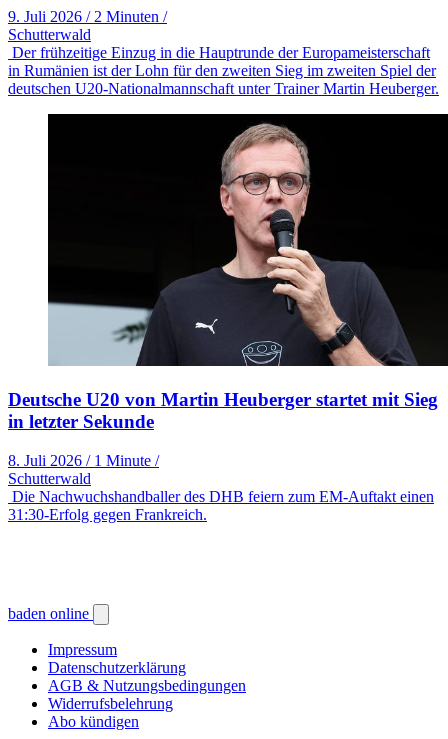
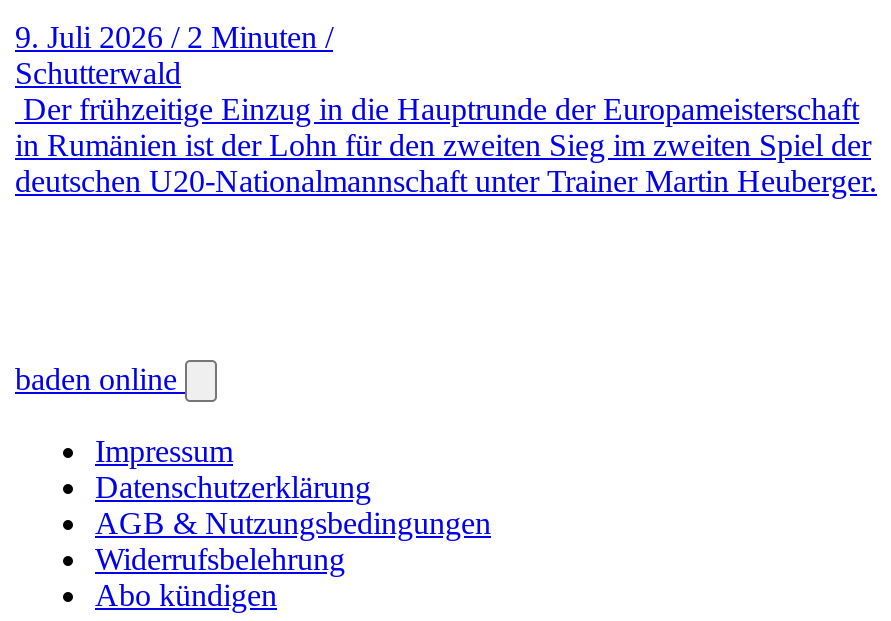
- [image]
- Deutsche U20 von Martin Heuberger startet mit Sieg
- in letzter Sekunde
- 8. Juli 2026 / 1 Minute /
- Schutterwald
- Die Nachwuchshandballer des DHB feiern zum EM-Auftakt einen
- 31:30-Erfolg gegen Frankreich.
